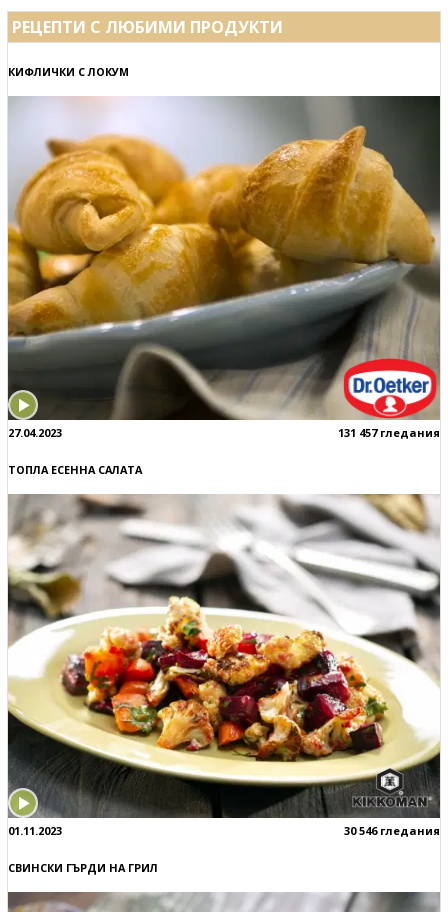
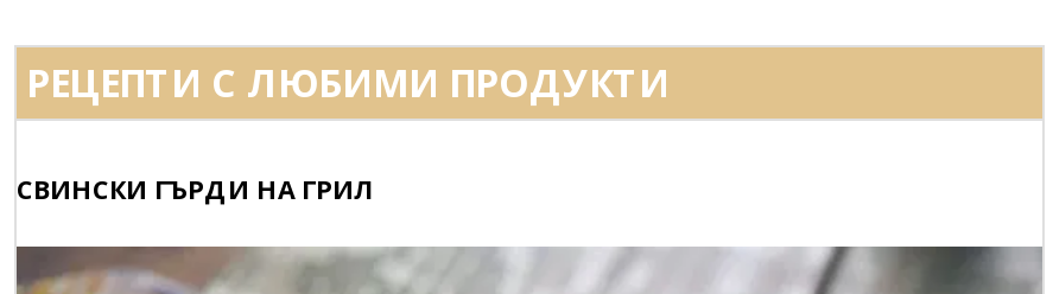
- КИФЛИЧКИ С ЛОКУМ

- [image]
- 27.04.2023
- 131 457 гледания
- ТОПЛА ЕСЕННА САЛАТА

- [image]
- 01.11.2023
- 30 546 гледания
